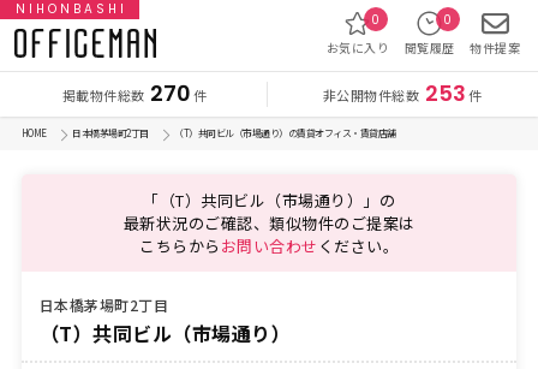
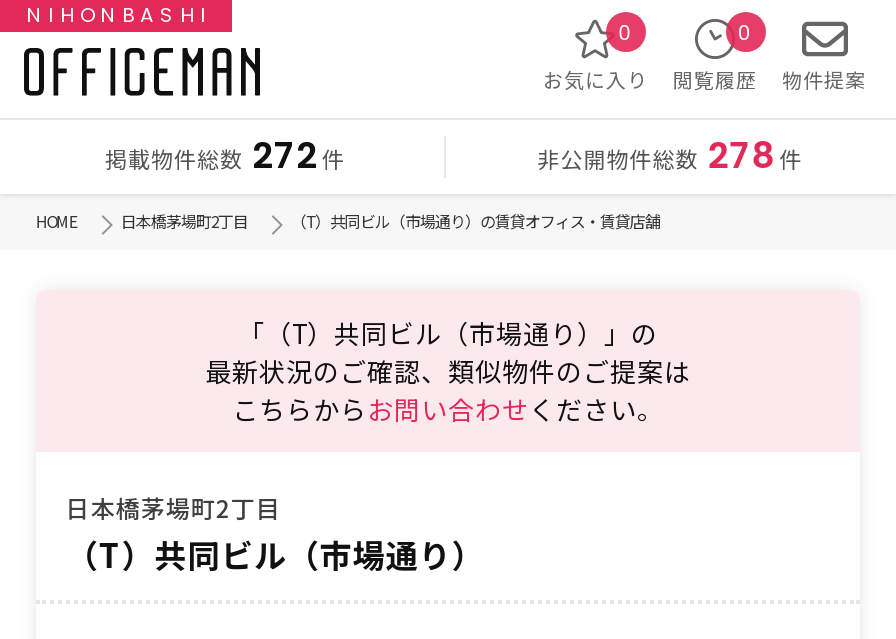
- 掲載物件総数 270 件
+ 掲載物件総数 272 件

- 非公開物件総数 253 件
+ 非公開物件総数 278 件
